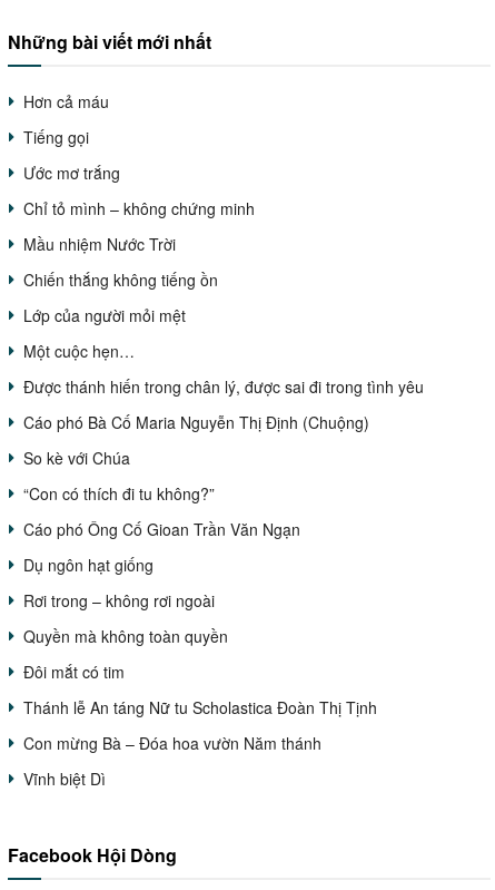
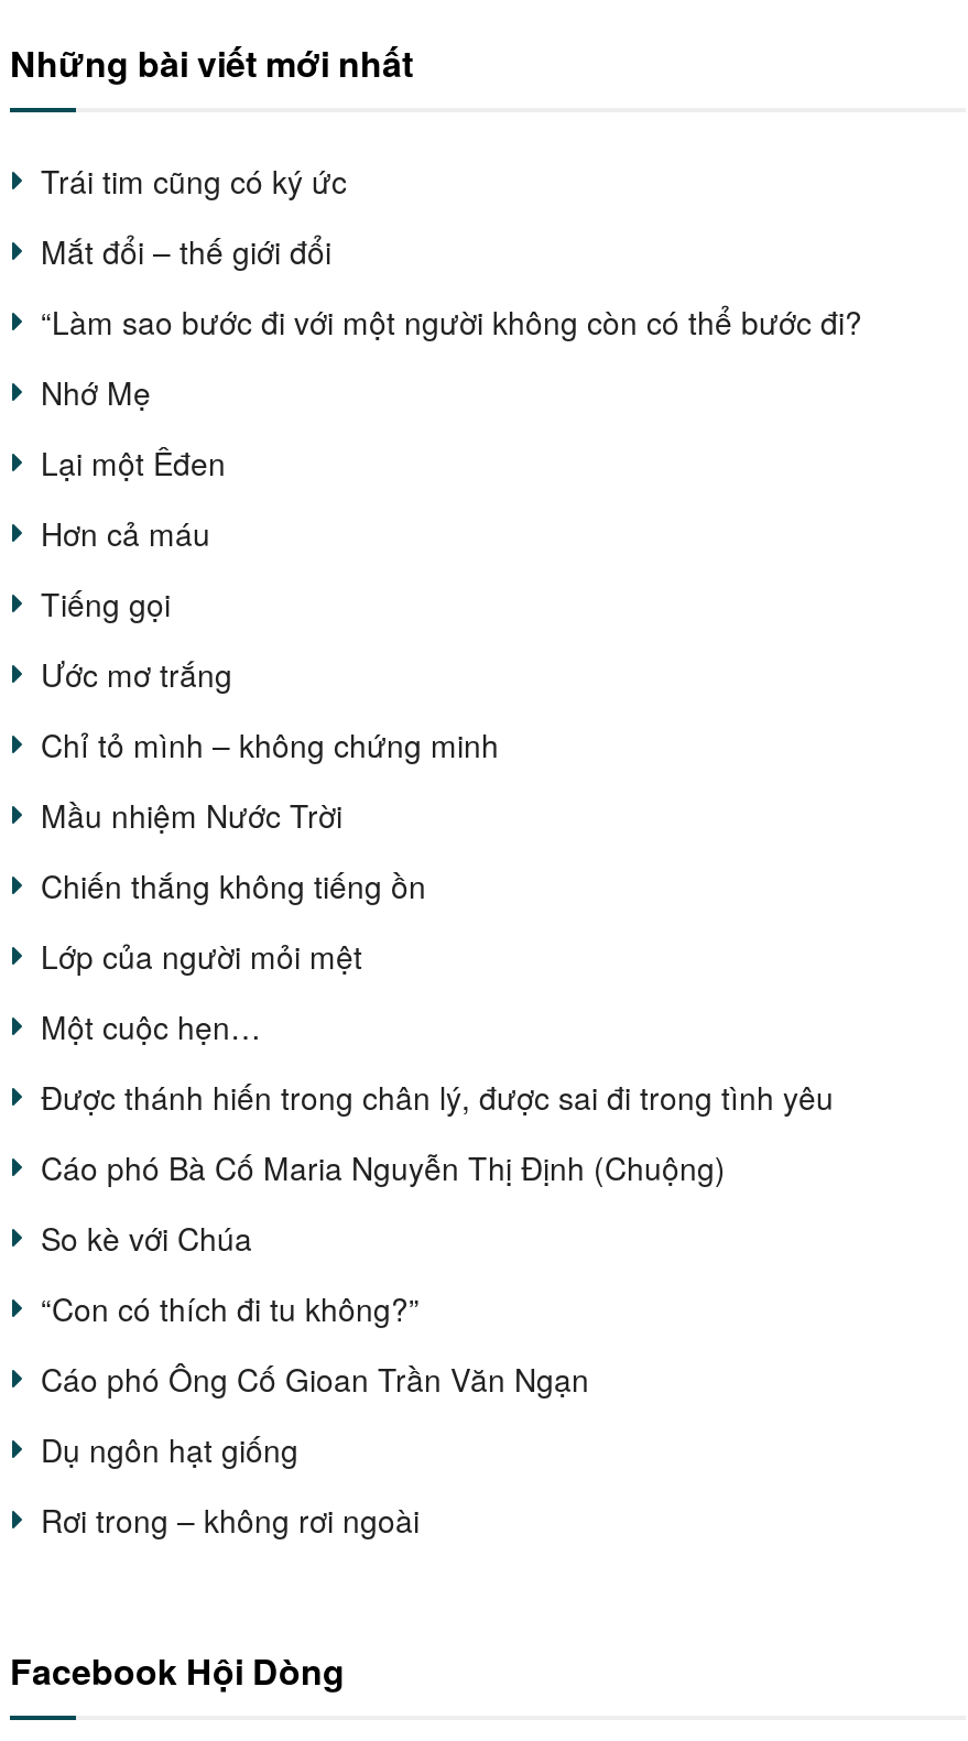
+ Trái tim cũng có ký ức
+ Mắt đổi – thế giới đổi
+ “Làm sao bước đi với một người không còn có thể bước đi?
+ Nhớ Mẹ
+ Lại một Êđen

moved down: Hơn cả máu | Tiếng gọi | Ước mơ trắng | ... | Dụ ngôn hạt giống | Rơi trong – không rơi ngoài

- Quyền mà không toàn quyền
- Đôi mắt có tim
- Thánh lễ An táng Nữ tu Scholastica Đoàn Thị Tịnh
- Con mừng Bà – Đóa hoa vườn Năm thánh
- Vĩnh biệt Dì
